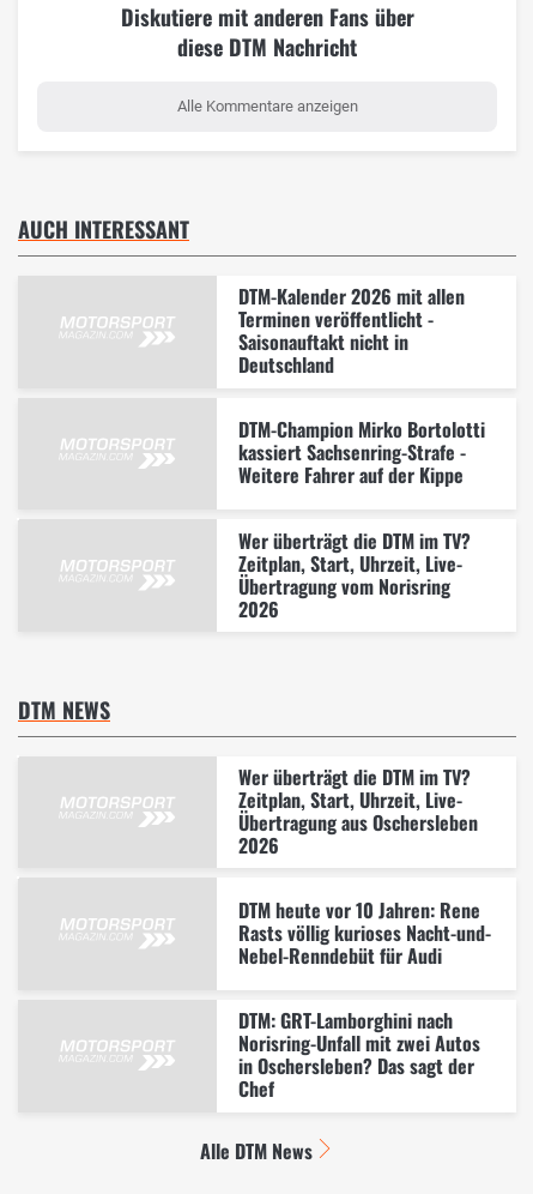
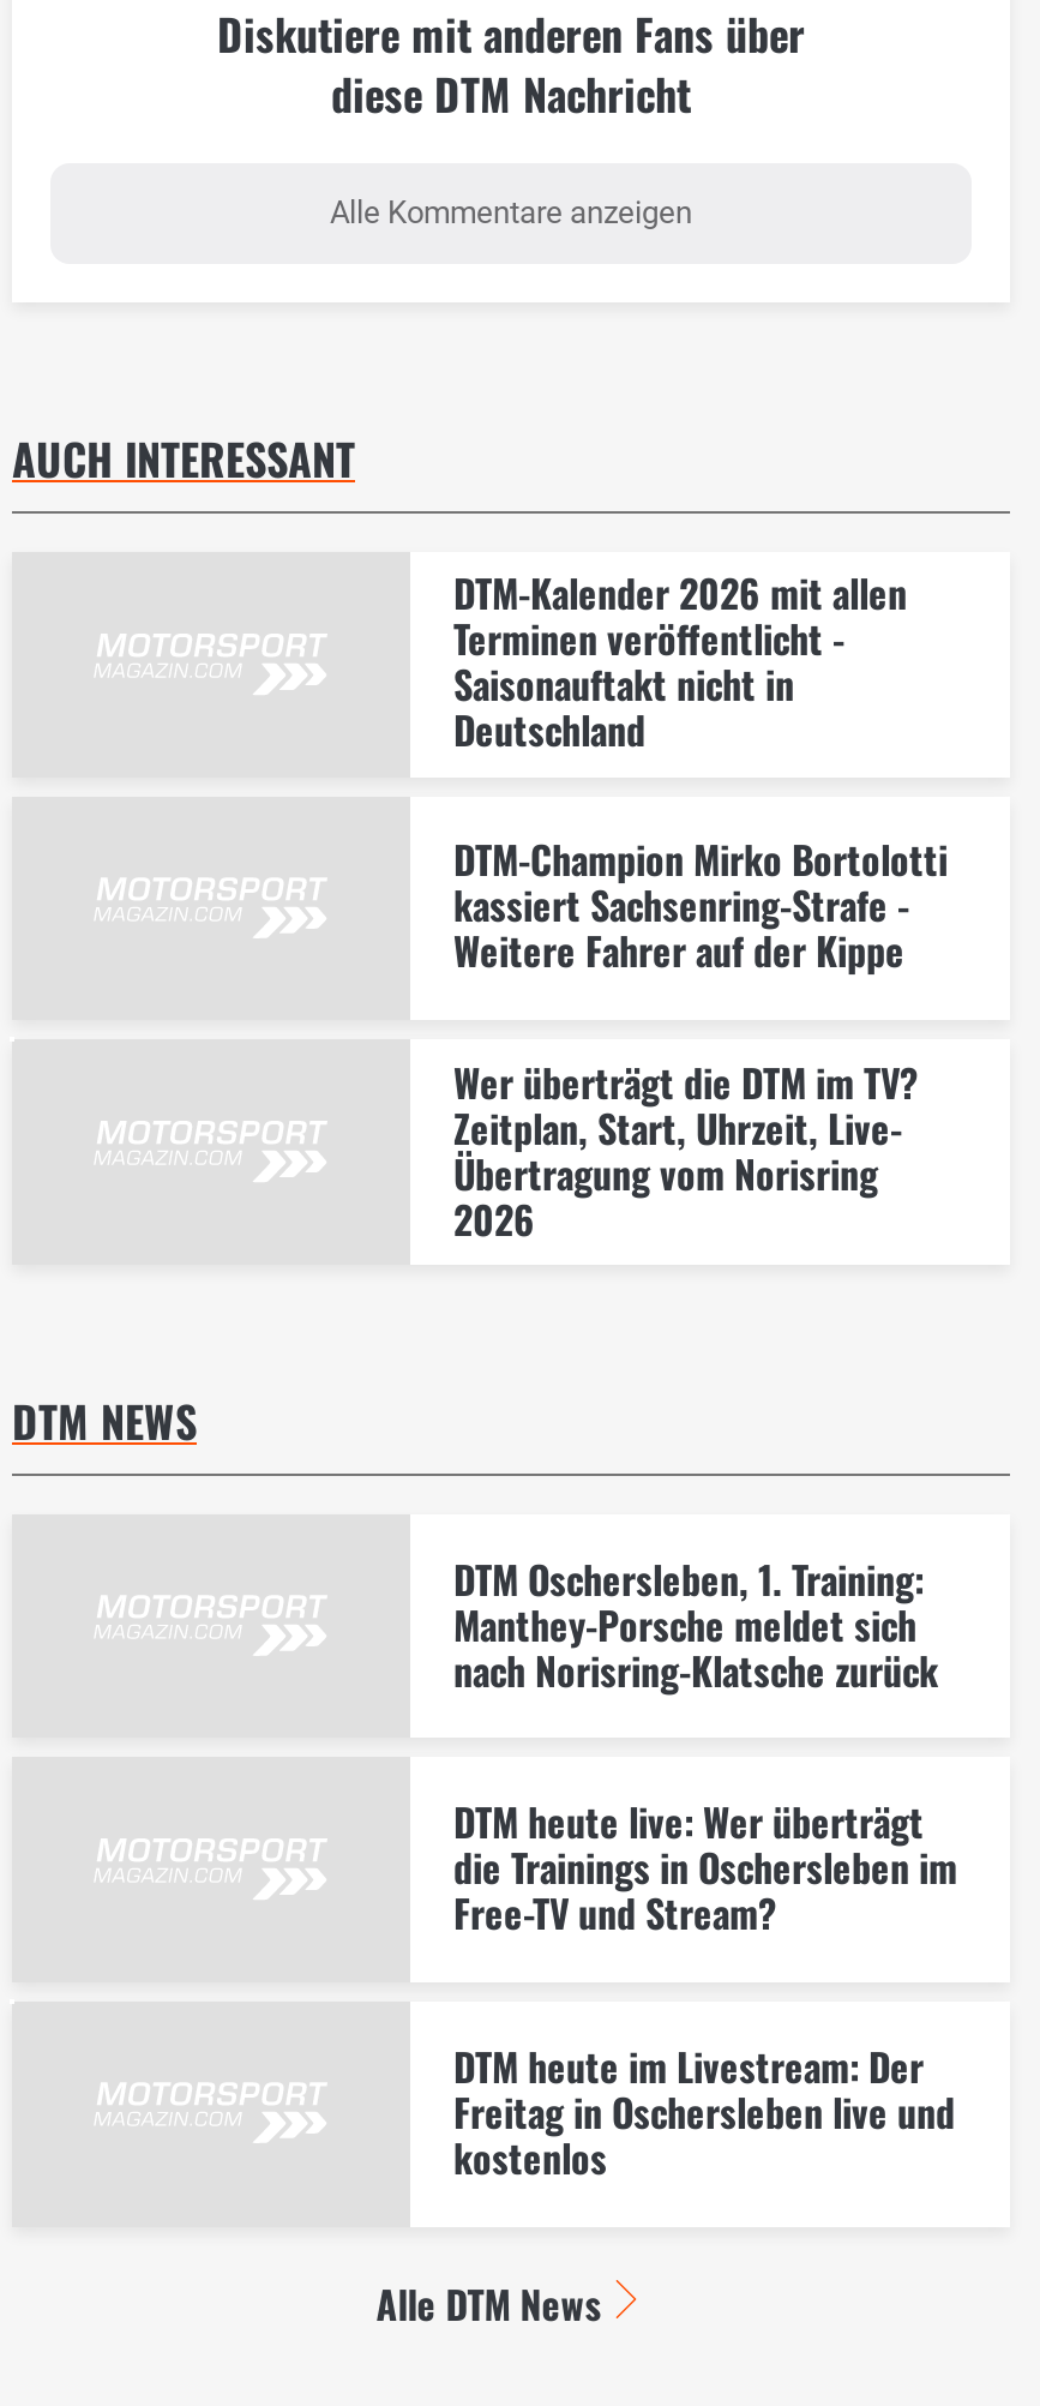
- Wer überträgt die DTM im TV?
- Zeitplan, Start, Uhrzeit, Live-
- Übertragung aus Oschersleben
- 2026
+ DTM Oschersleben, 1. Training:
+ Manthey-Porsche meldet sich
+ nach Norisring-Klatsche zurück

- DTM heute vor 10 Jahren: Rene
- Rasts völlig kurioses Nacht-und-
- Nebel-Renndebüt für Audi
+ DTM heute live: Wer überträgt
+ die Trainings in Oschersleben im
+ Free-TV und Stream?

- DTM: GRT-Lamborghini nach
- Norisring-Unfall mit zwei Autos
- in Oschersleben? Das sagt der
- Chef
+ DTM heute im Livestream: Der
+ Freitag in Oschersleben live und
+ kostenlos
